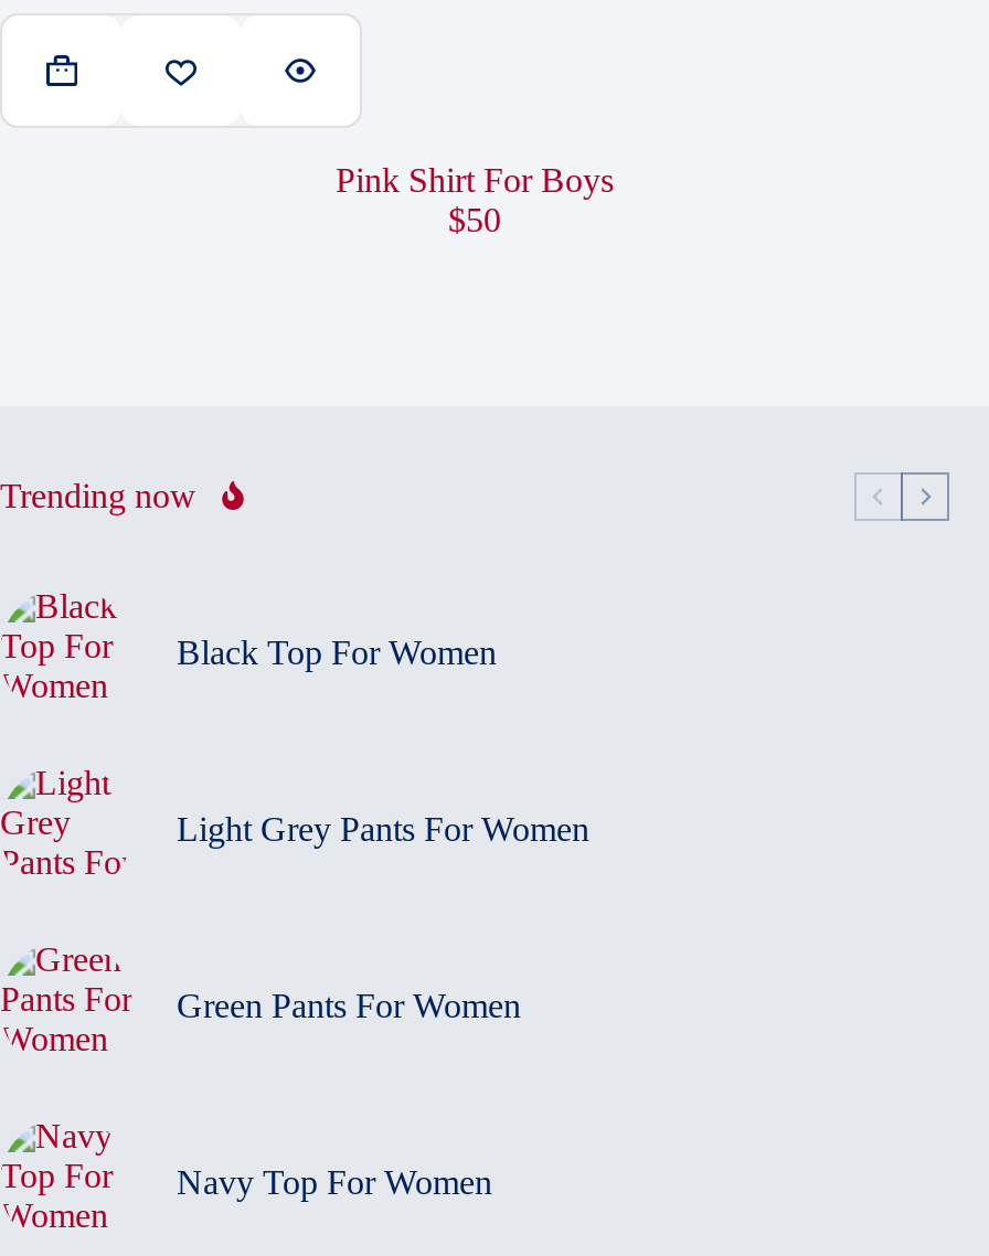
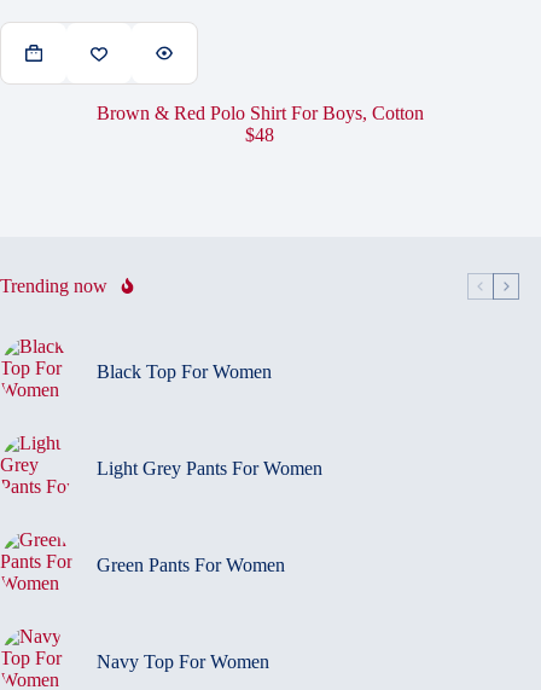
- Pink Shirt For Boys
- $50
+ Brown & Red Polo Shirt For Boys, Cotton
+ $48
